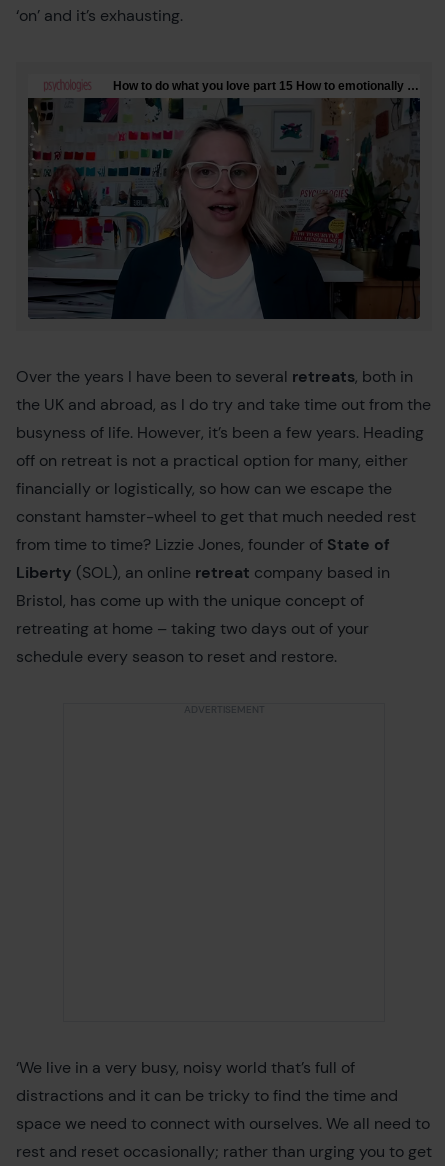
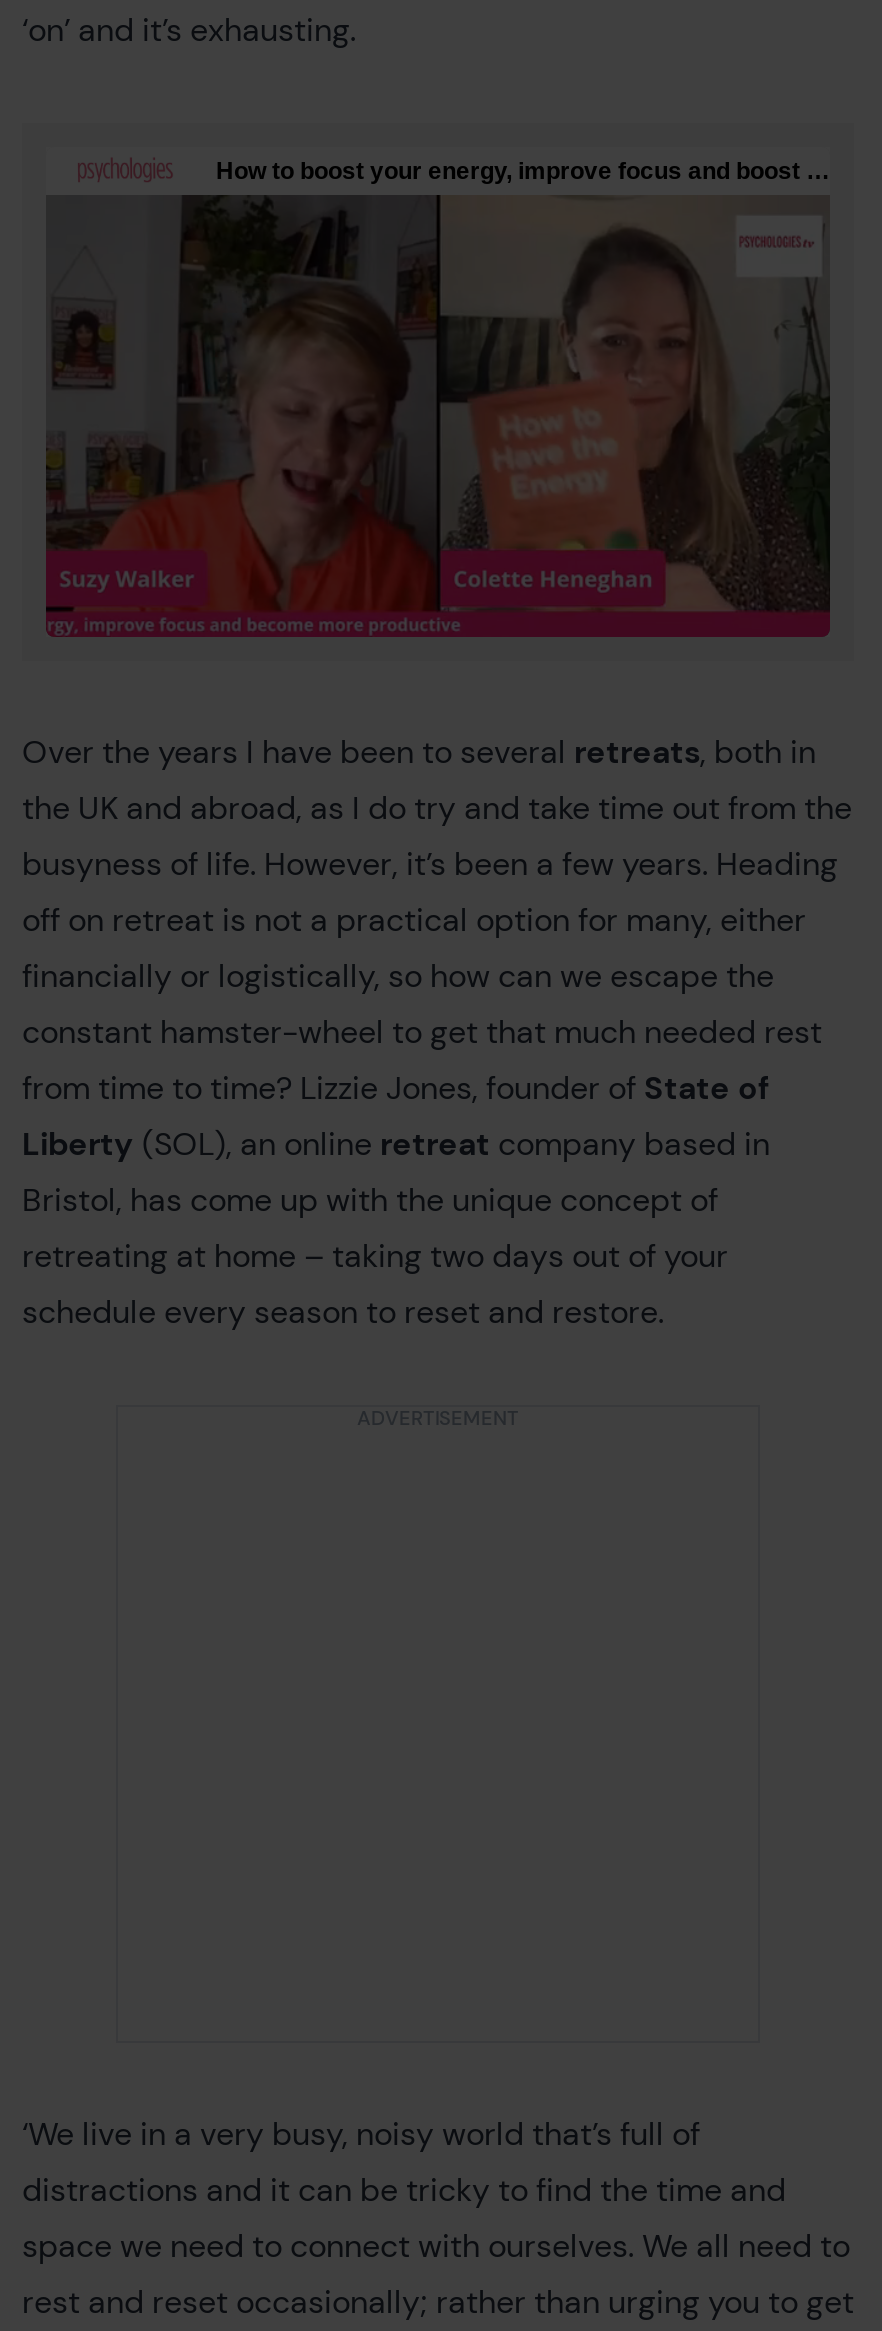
- [image]
+ [image]
